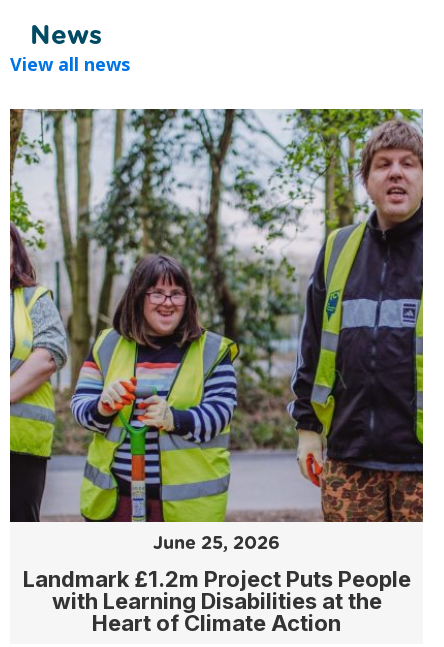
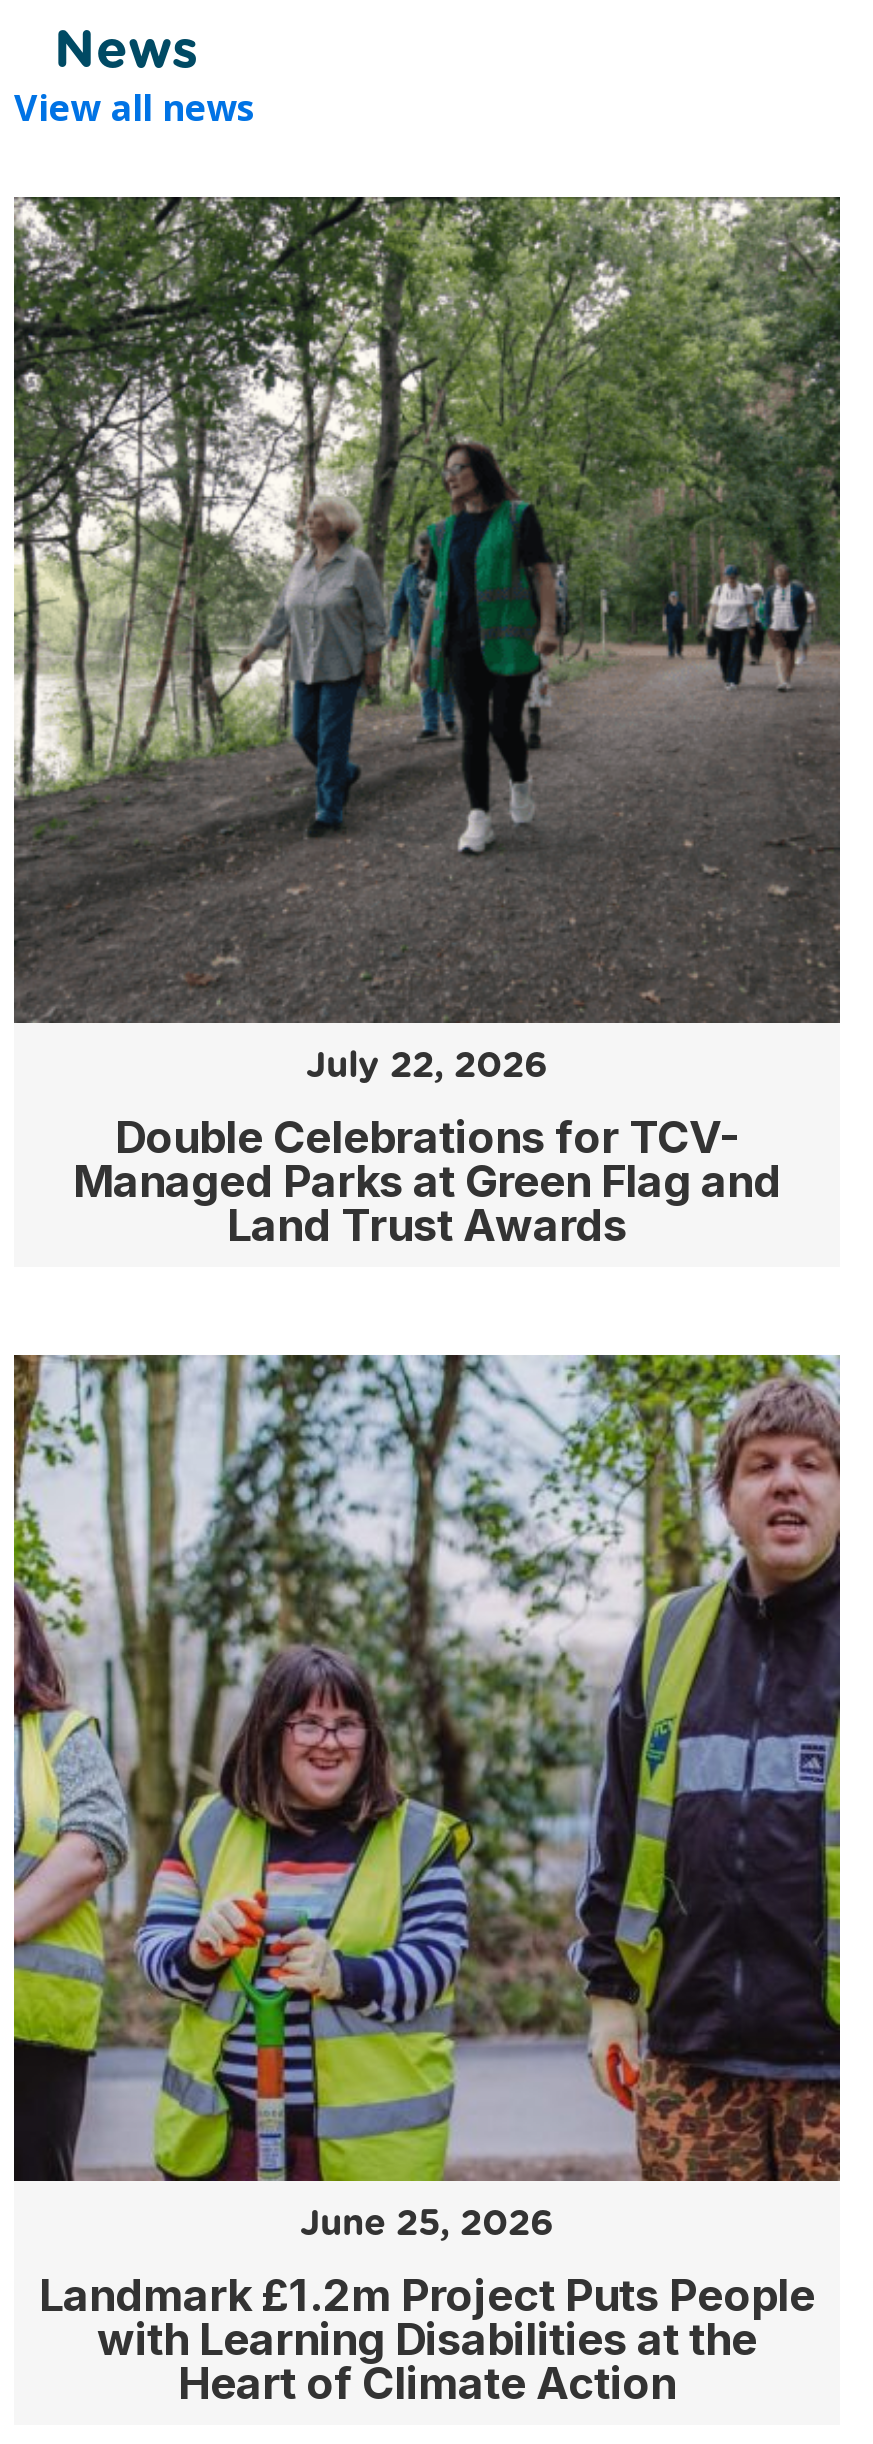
+ [image]
+ July 22, 2026
+ Double Celebrations for TCV-
+ Managed Parks at Green Flag and
+ Land Trust Awards
